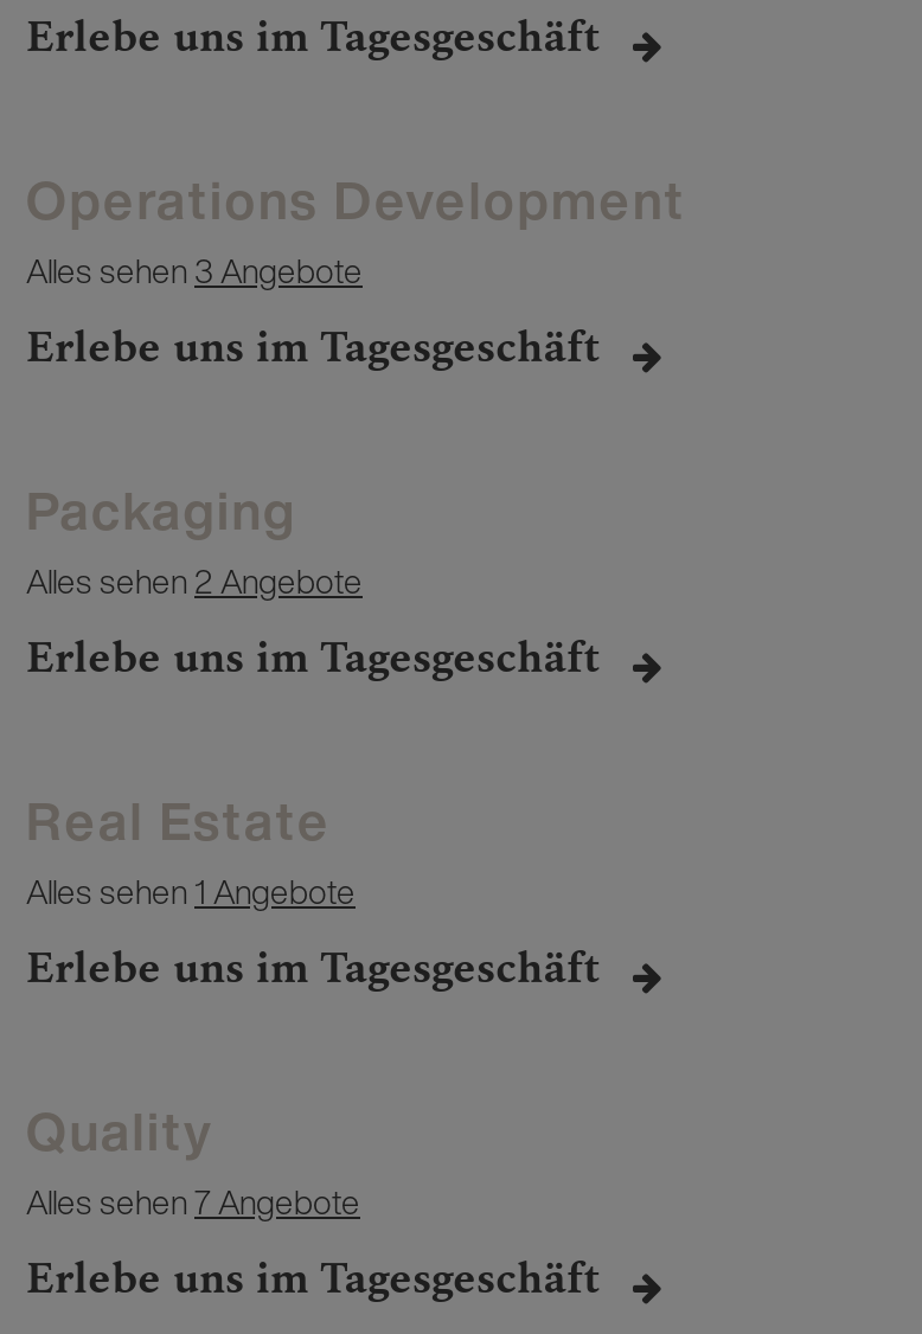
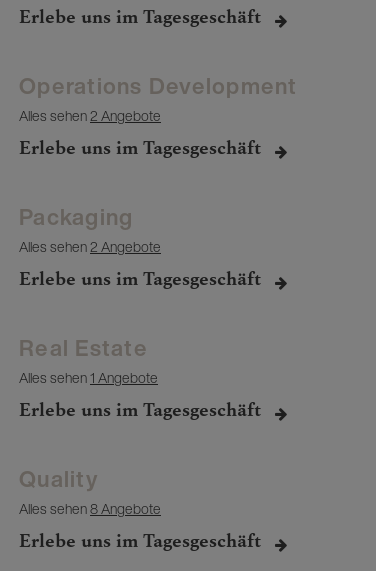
- Alles sehen 3 Angebote
+ Alles sehen 2 Angebote

- Alles sehen7 Angebote
+ Alles sehen8 Angebote
